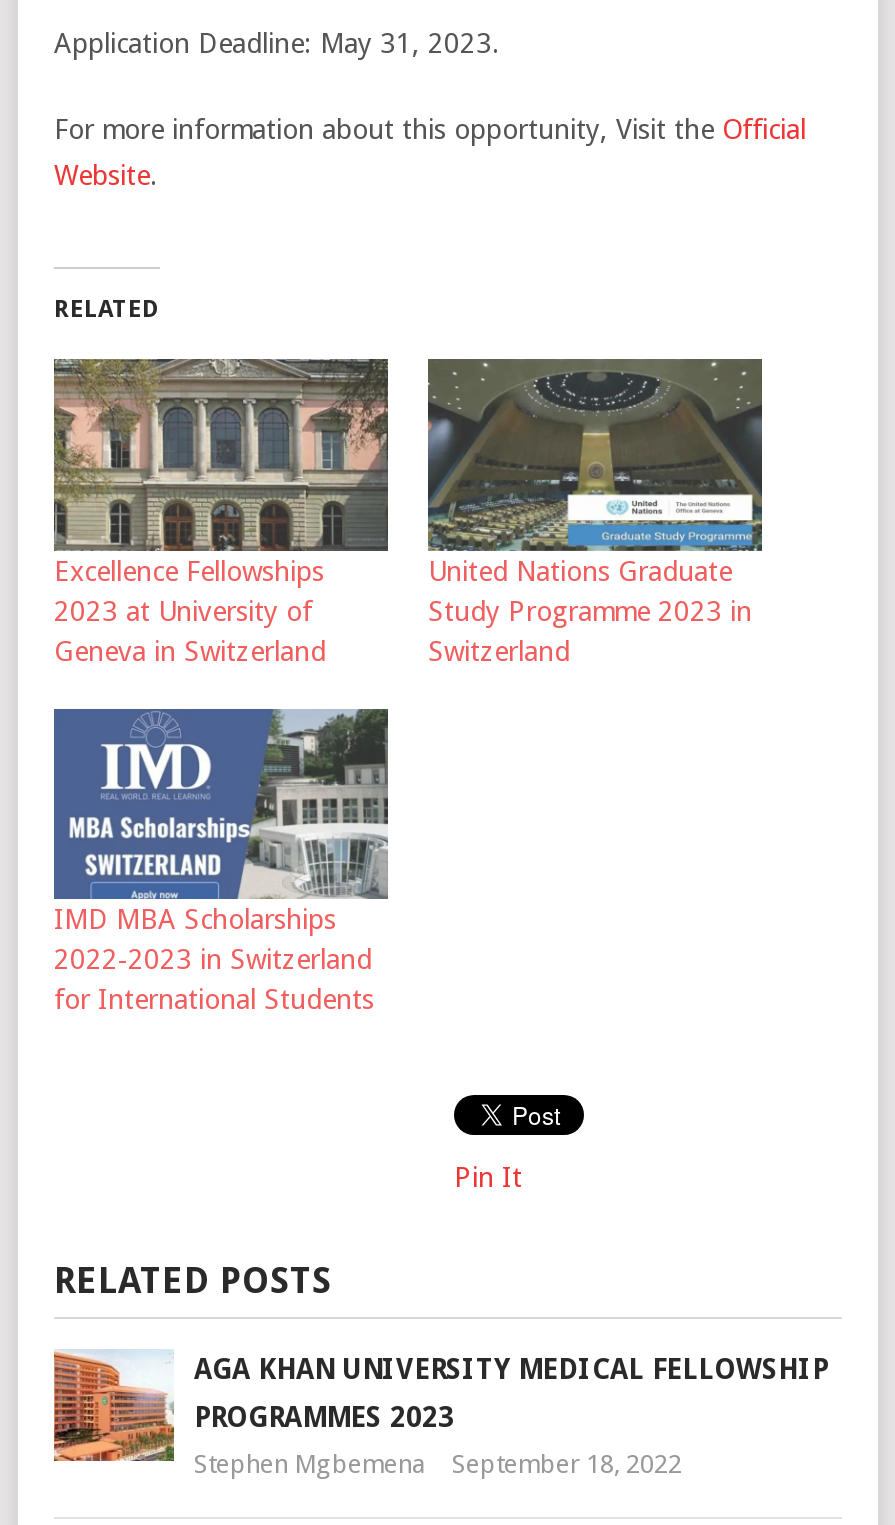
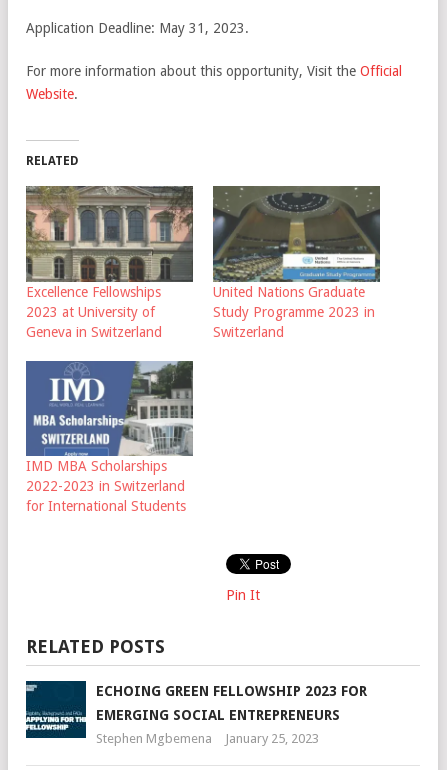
- [image]
- AGA KHAN UNIVERSITY MEDICAL FELLOWSHIP
+ [image]
+ ECHOING GREEN FELLOWSHIP 2023 FOR

- PROGRAMMES 2023
+ EMERGING SOCIAL ENTREPRENEURS

- Stephen Mgbemena September 18, 2022
+ Stephen Mgbemena January 25, 2023
